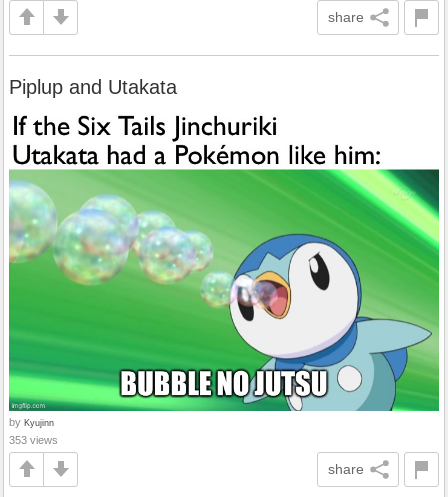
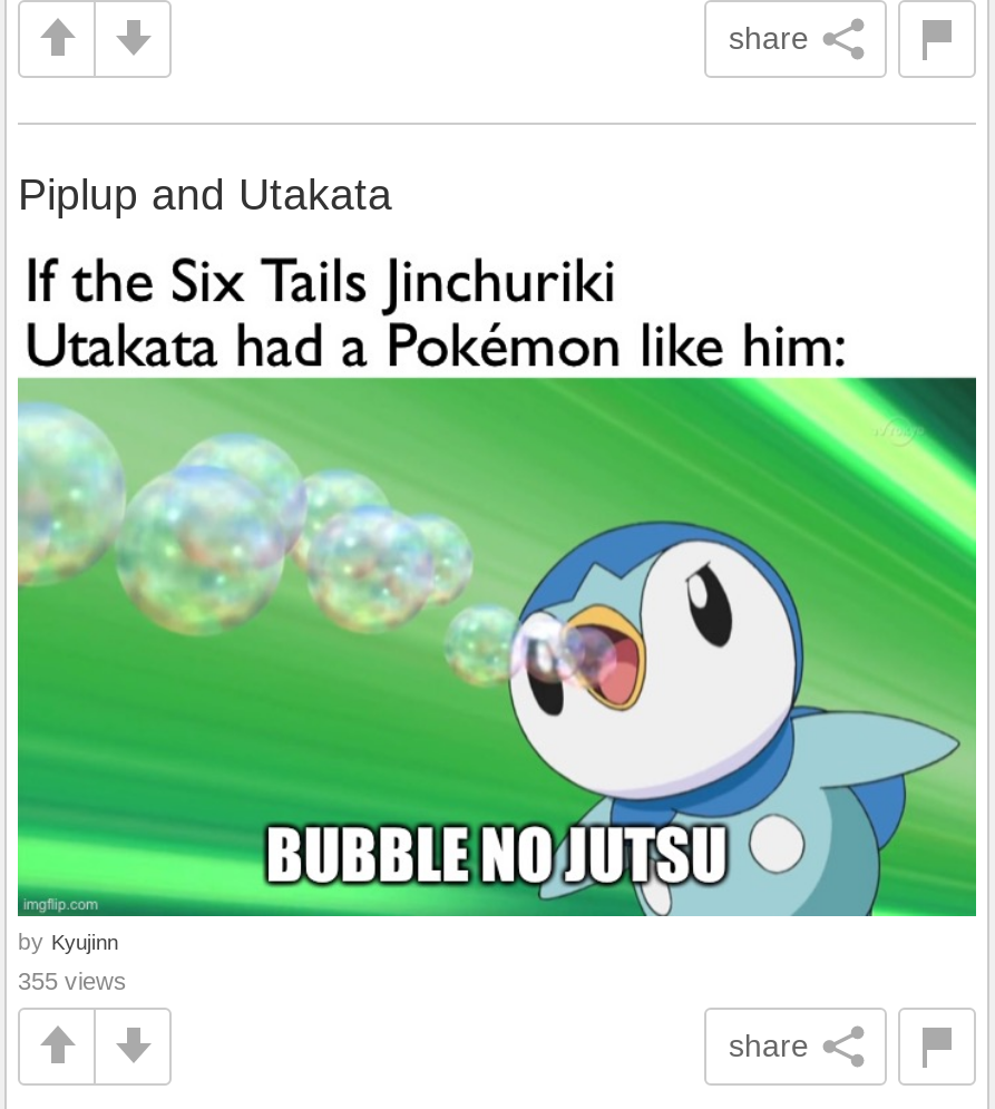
- 353 views
+ 355 views
